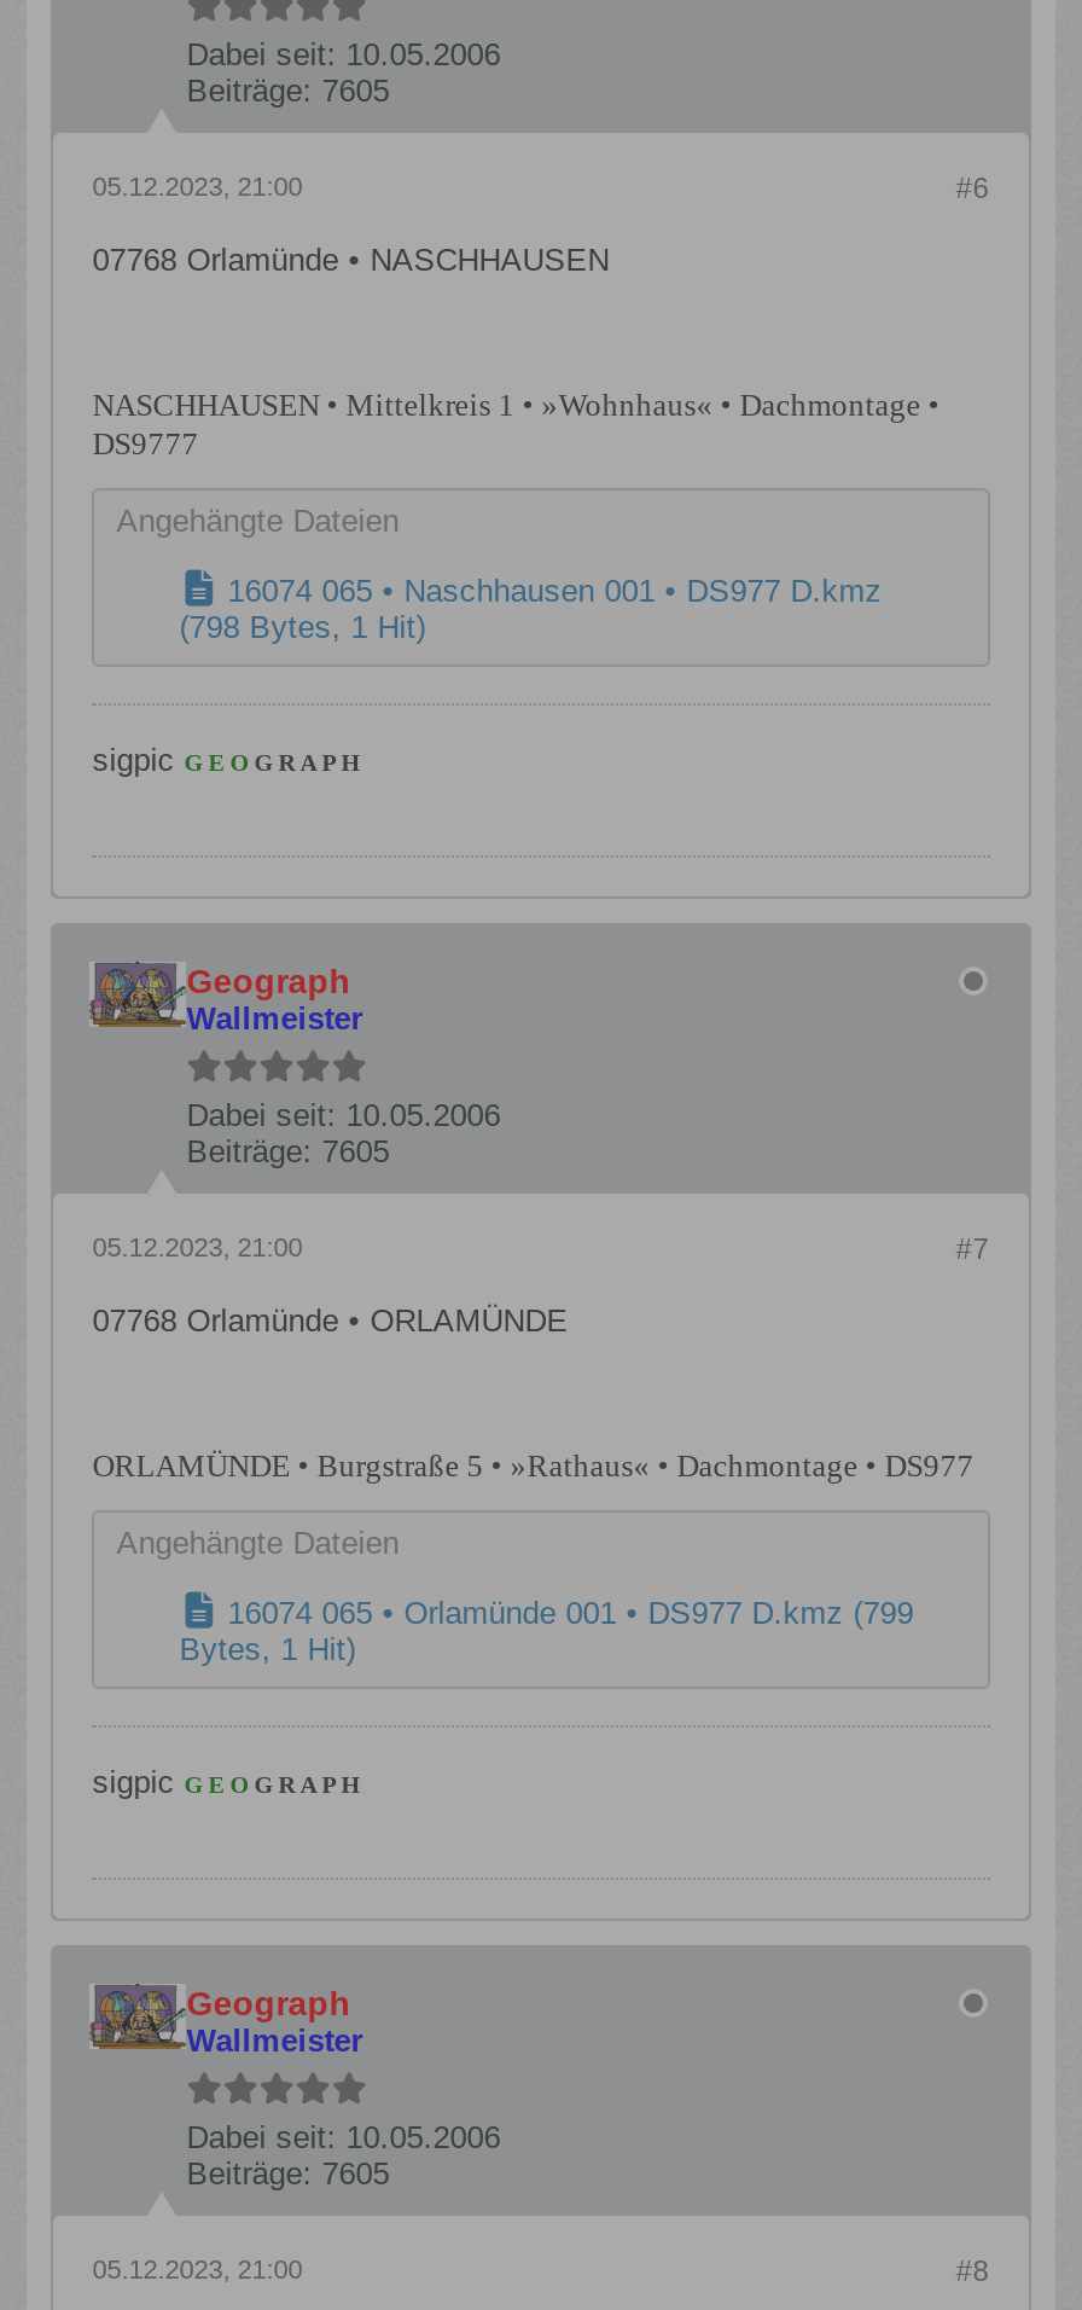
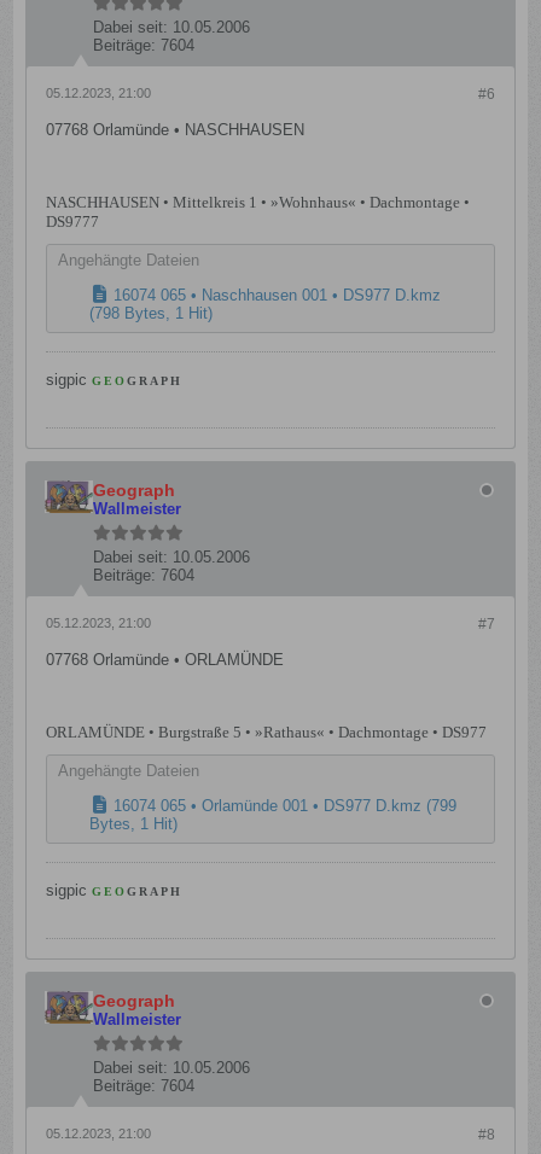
- Beiträge: 7605
+ Beiträge: 7604

- Beiträge: 7605
+ Beiträge: 7604

- Beiträge: 7605
+ Beiträge: 7604
